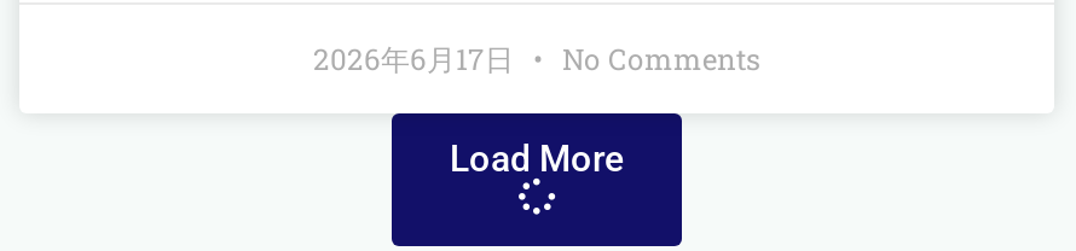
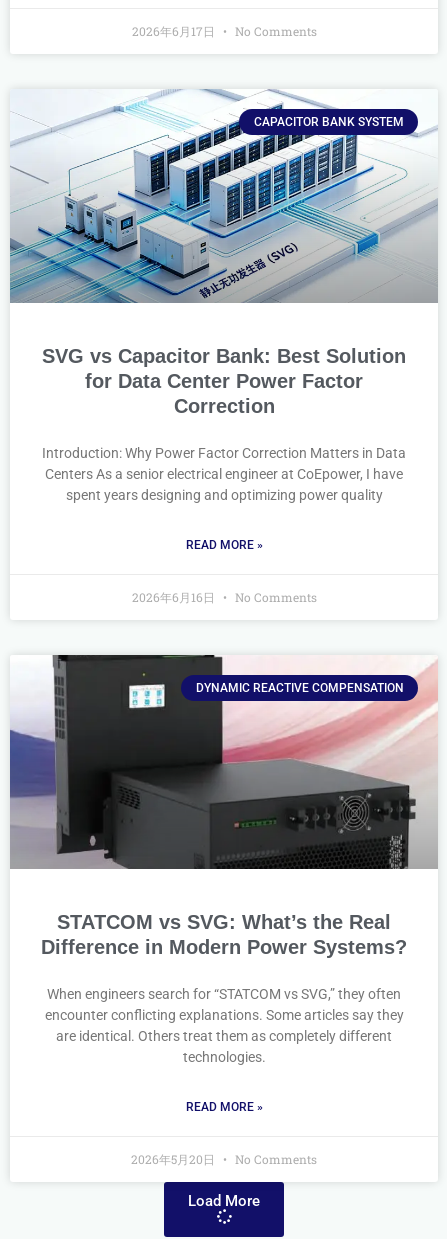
+ [image]
+ CAPACITOR BANK SYSTEM

+ [image]
+ DYNAMIC REACTIVE COMPENSATION

+ STATCOM vs SVG: What’s the Real
+ Difference in Modern Power Systems?
+ When engineers search for “STATCOM vs SVG,” they often
+ encounter conflicting explanations. Some articles say they
+ are identical. Others treat them as completely different
+ technologies.
+ READ MORE »
+ 2026年5月20日
+ No Comments

+ SVG vs Capacitor Bank: Best Solution
+ for Data Center Power Factor
+ Correction
+ Introduction: Why Power Factor Correction Matters in Data
+ Centers As a senior electrical engineer at CoEpower, I have
+ spent years designing and optimizing power quality
+ READ MORE »
+ 2026年6月16日
+ No Comments
